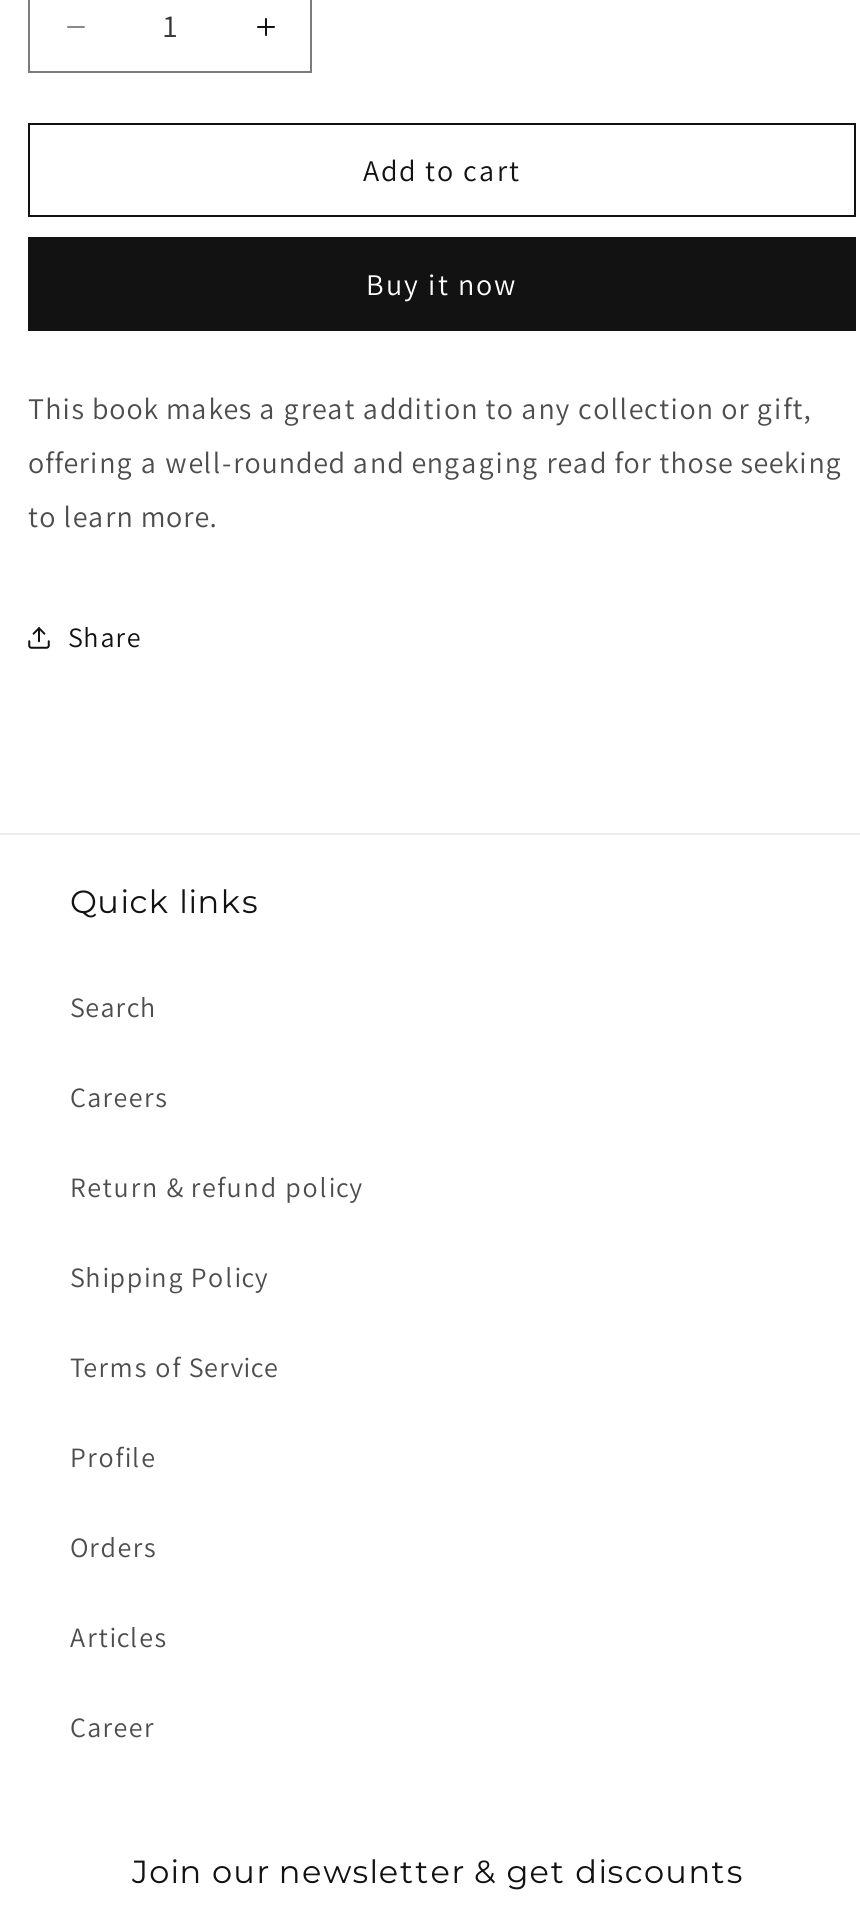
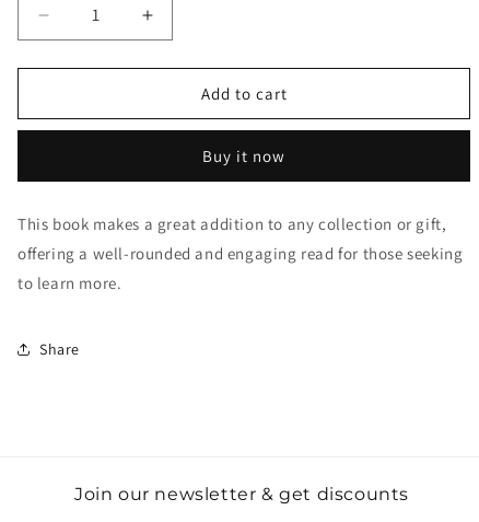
- Quick links
- Search
- Careers
- Return & refund policy
- Shipping Policy
- Terms of Service
- Profile
- Orders
- Articles
- Career
